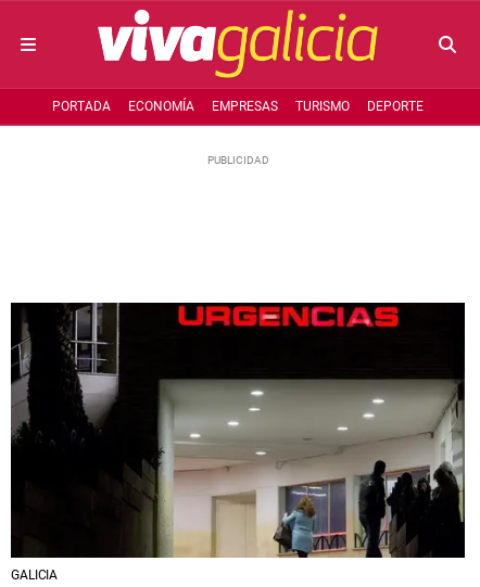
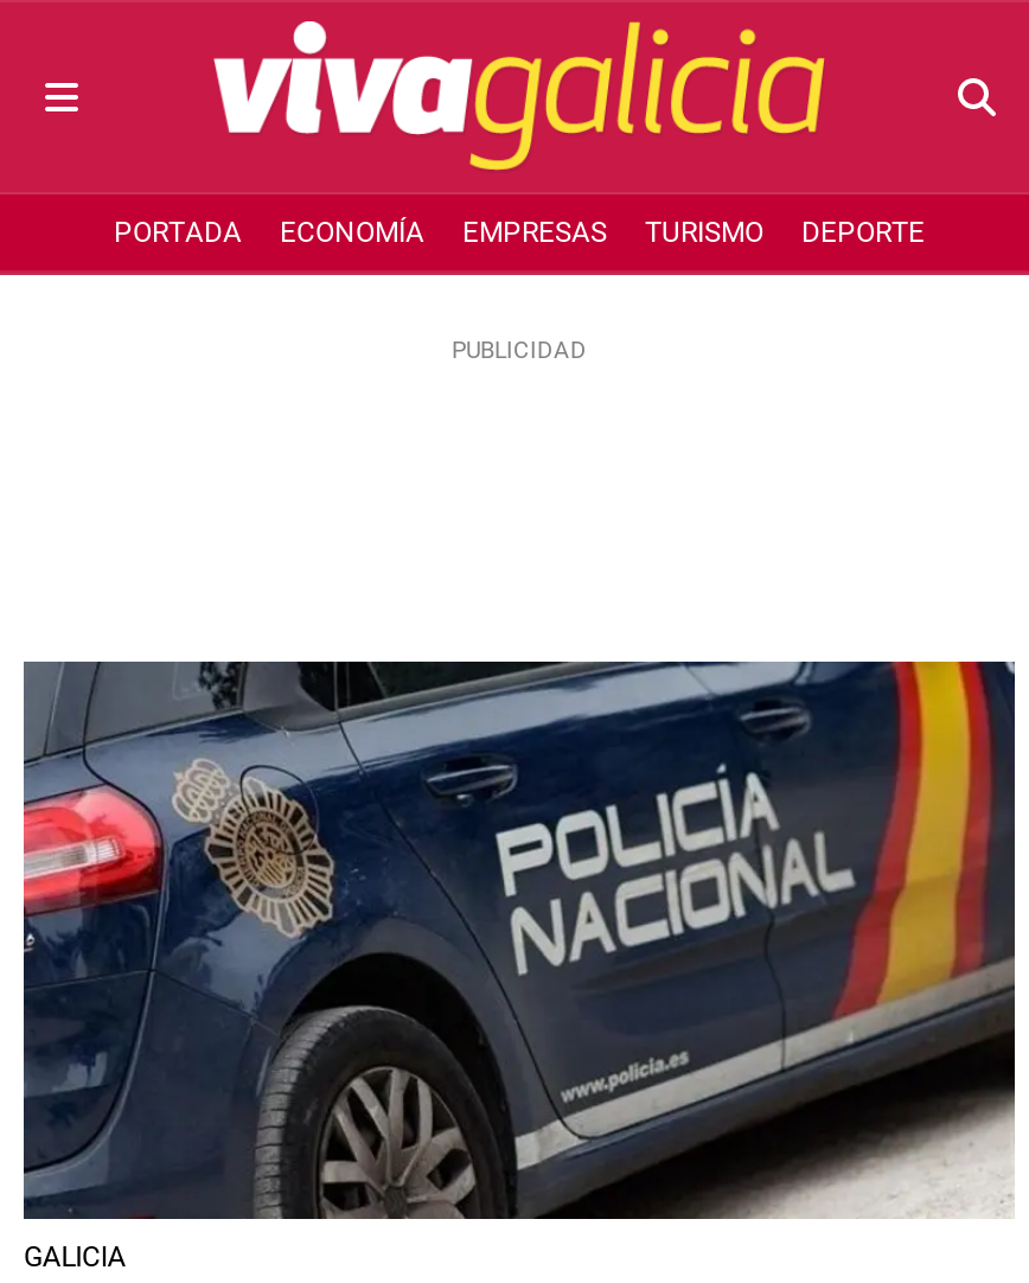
- [image]
+ [image]
